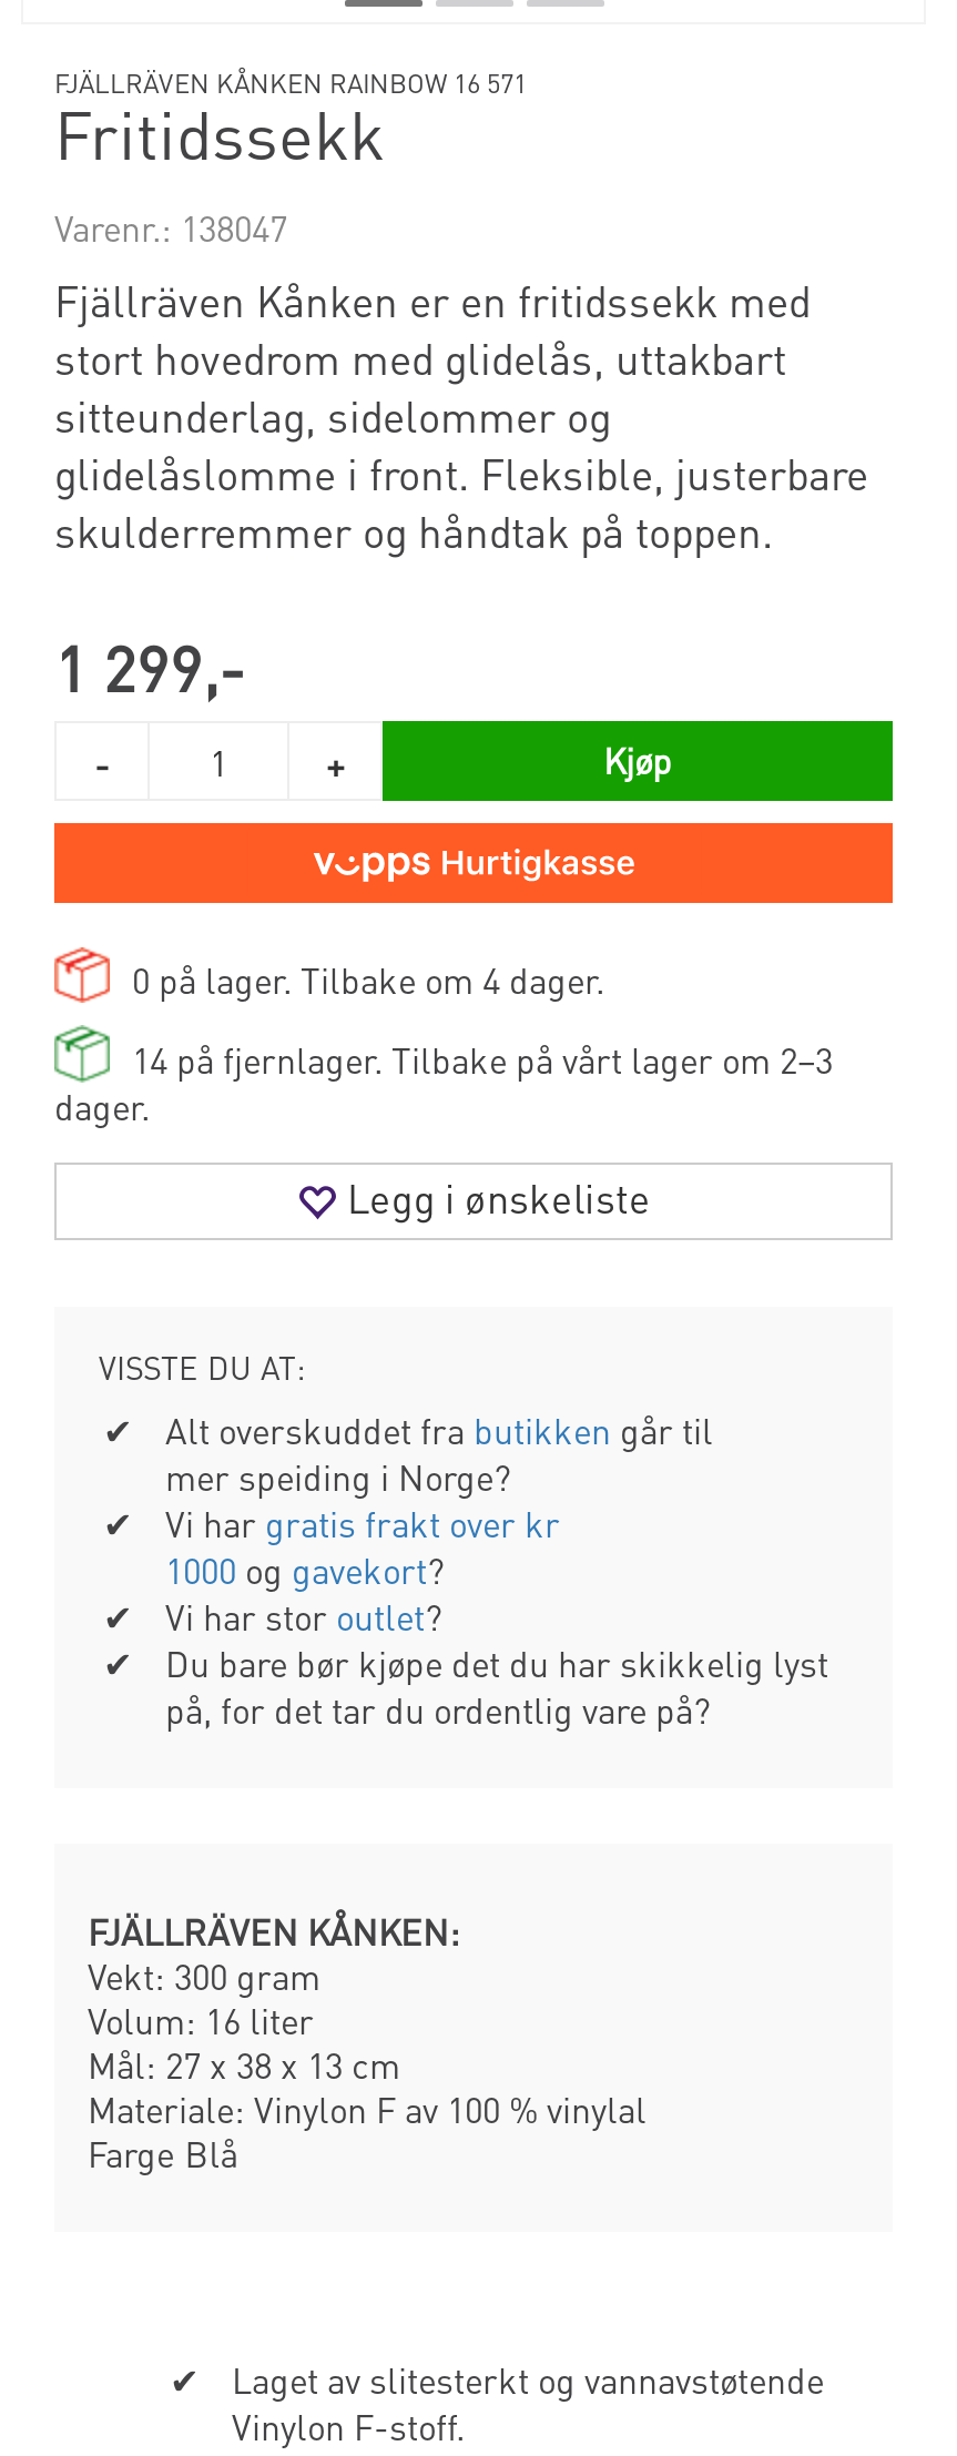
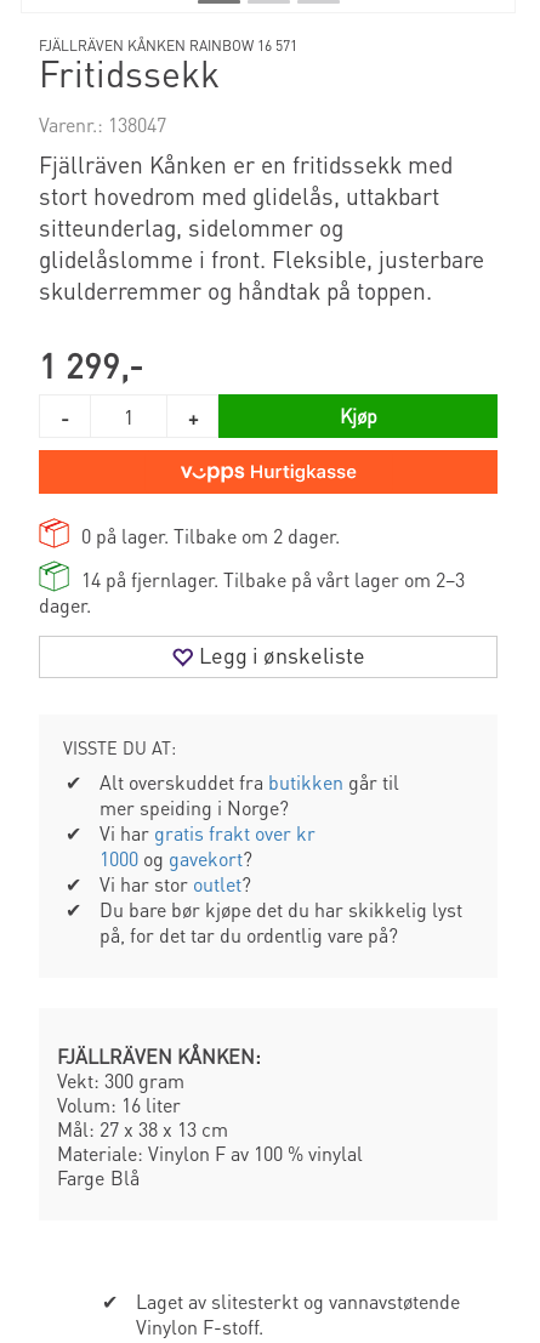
- 0 på lager. Tilbake om 4 dager.
+ 0 på lager. Tilbake om 2 dager.
